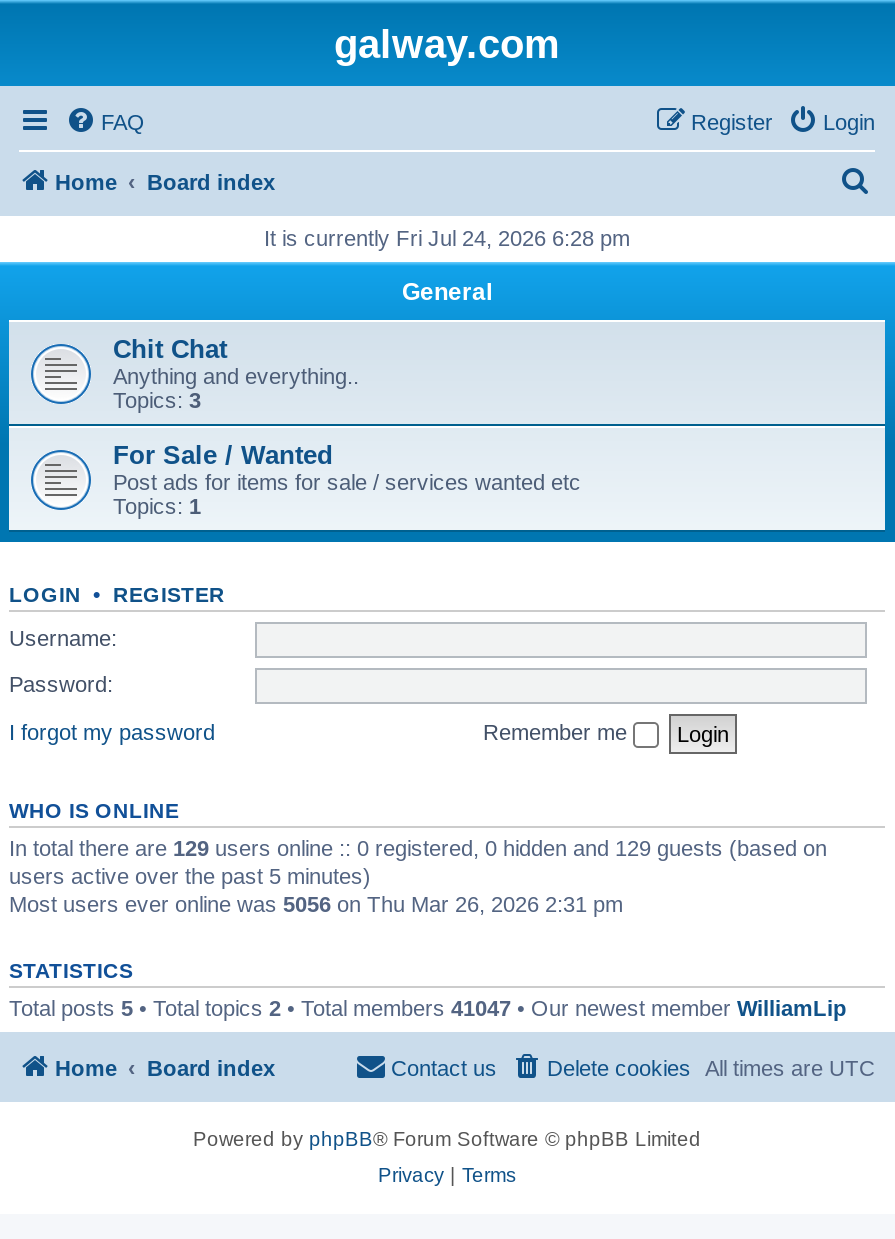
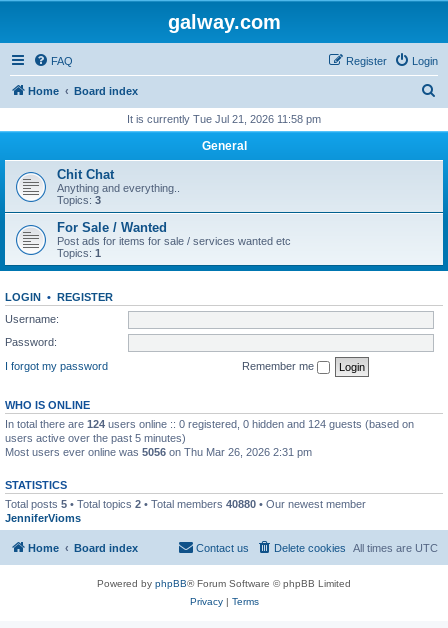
- It is currently Fri Jul 24, 2026 6:28 pm
+ It is currently Tue Jul 21, 2026 11:58 pm

- In total there are 129 users online :: 0 registered, 0 hidden and 129 guests (based on
+ In total there are 124 users online :: 0 registered, 0 hidden and 124 guests (based on

- Total posts 5 • Total topics 2 • Total members 41047 • Our newest member WilliamLip
+ Total posts 5 • Total topics 2 • Total members 40880 • Our newest member
+ JenniferVioms
